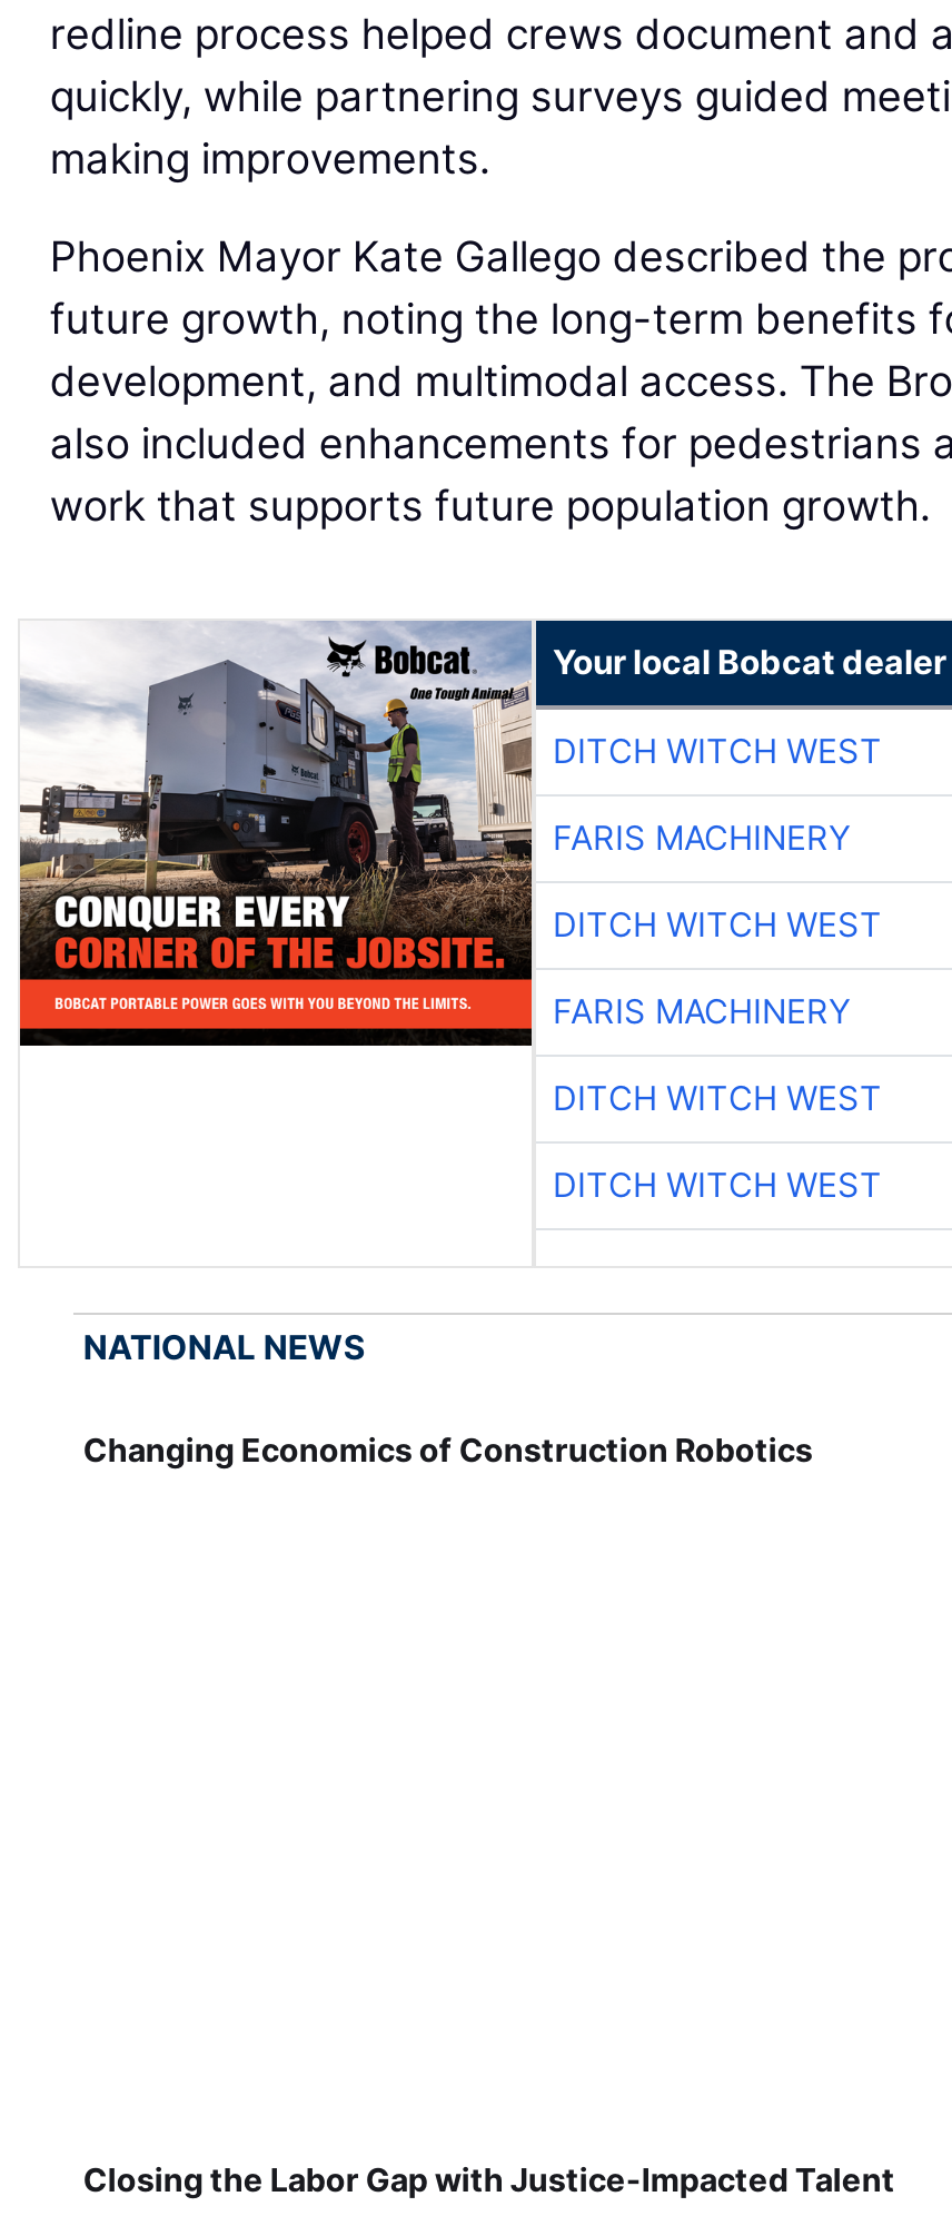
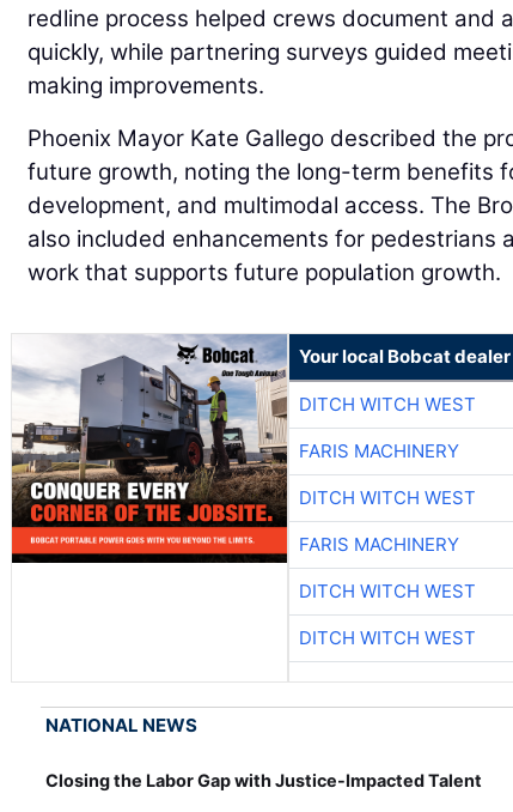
- Changing Economics of Construction Robotics
